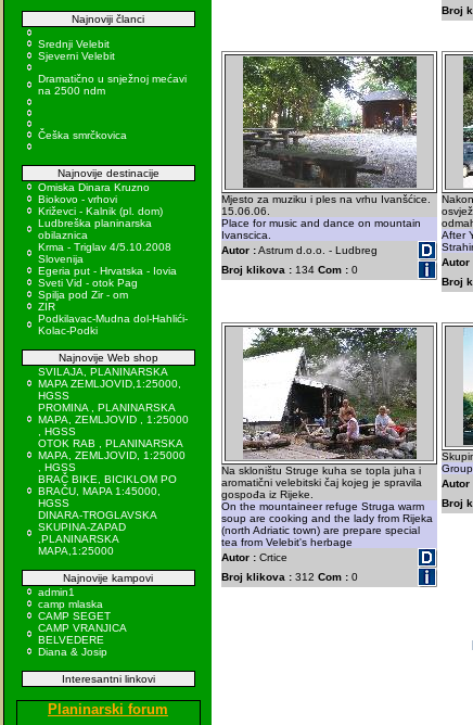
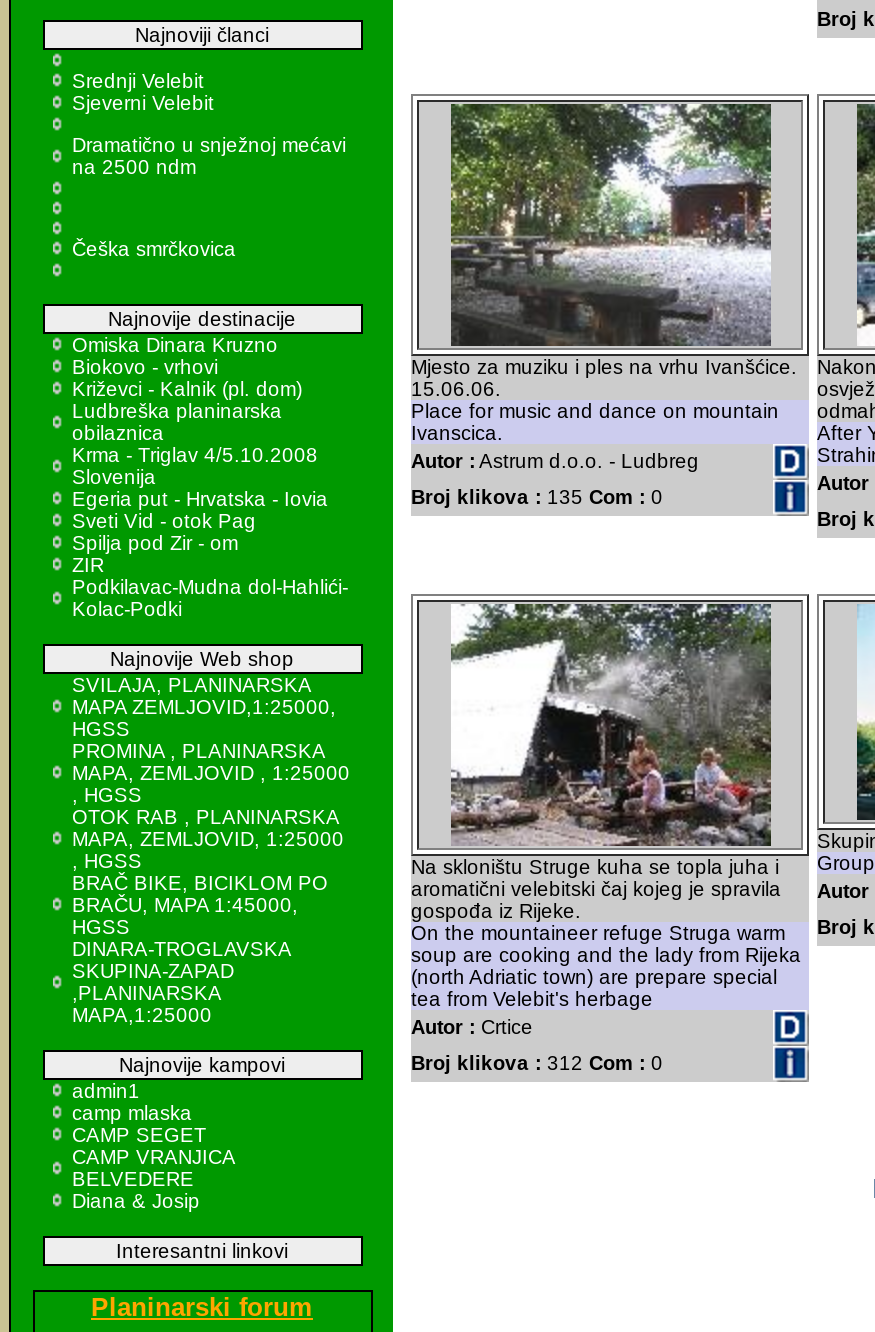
- Broj klikova : 134 Com : 0
+ Broj klikova : 135 Com : 0
